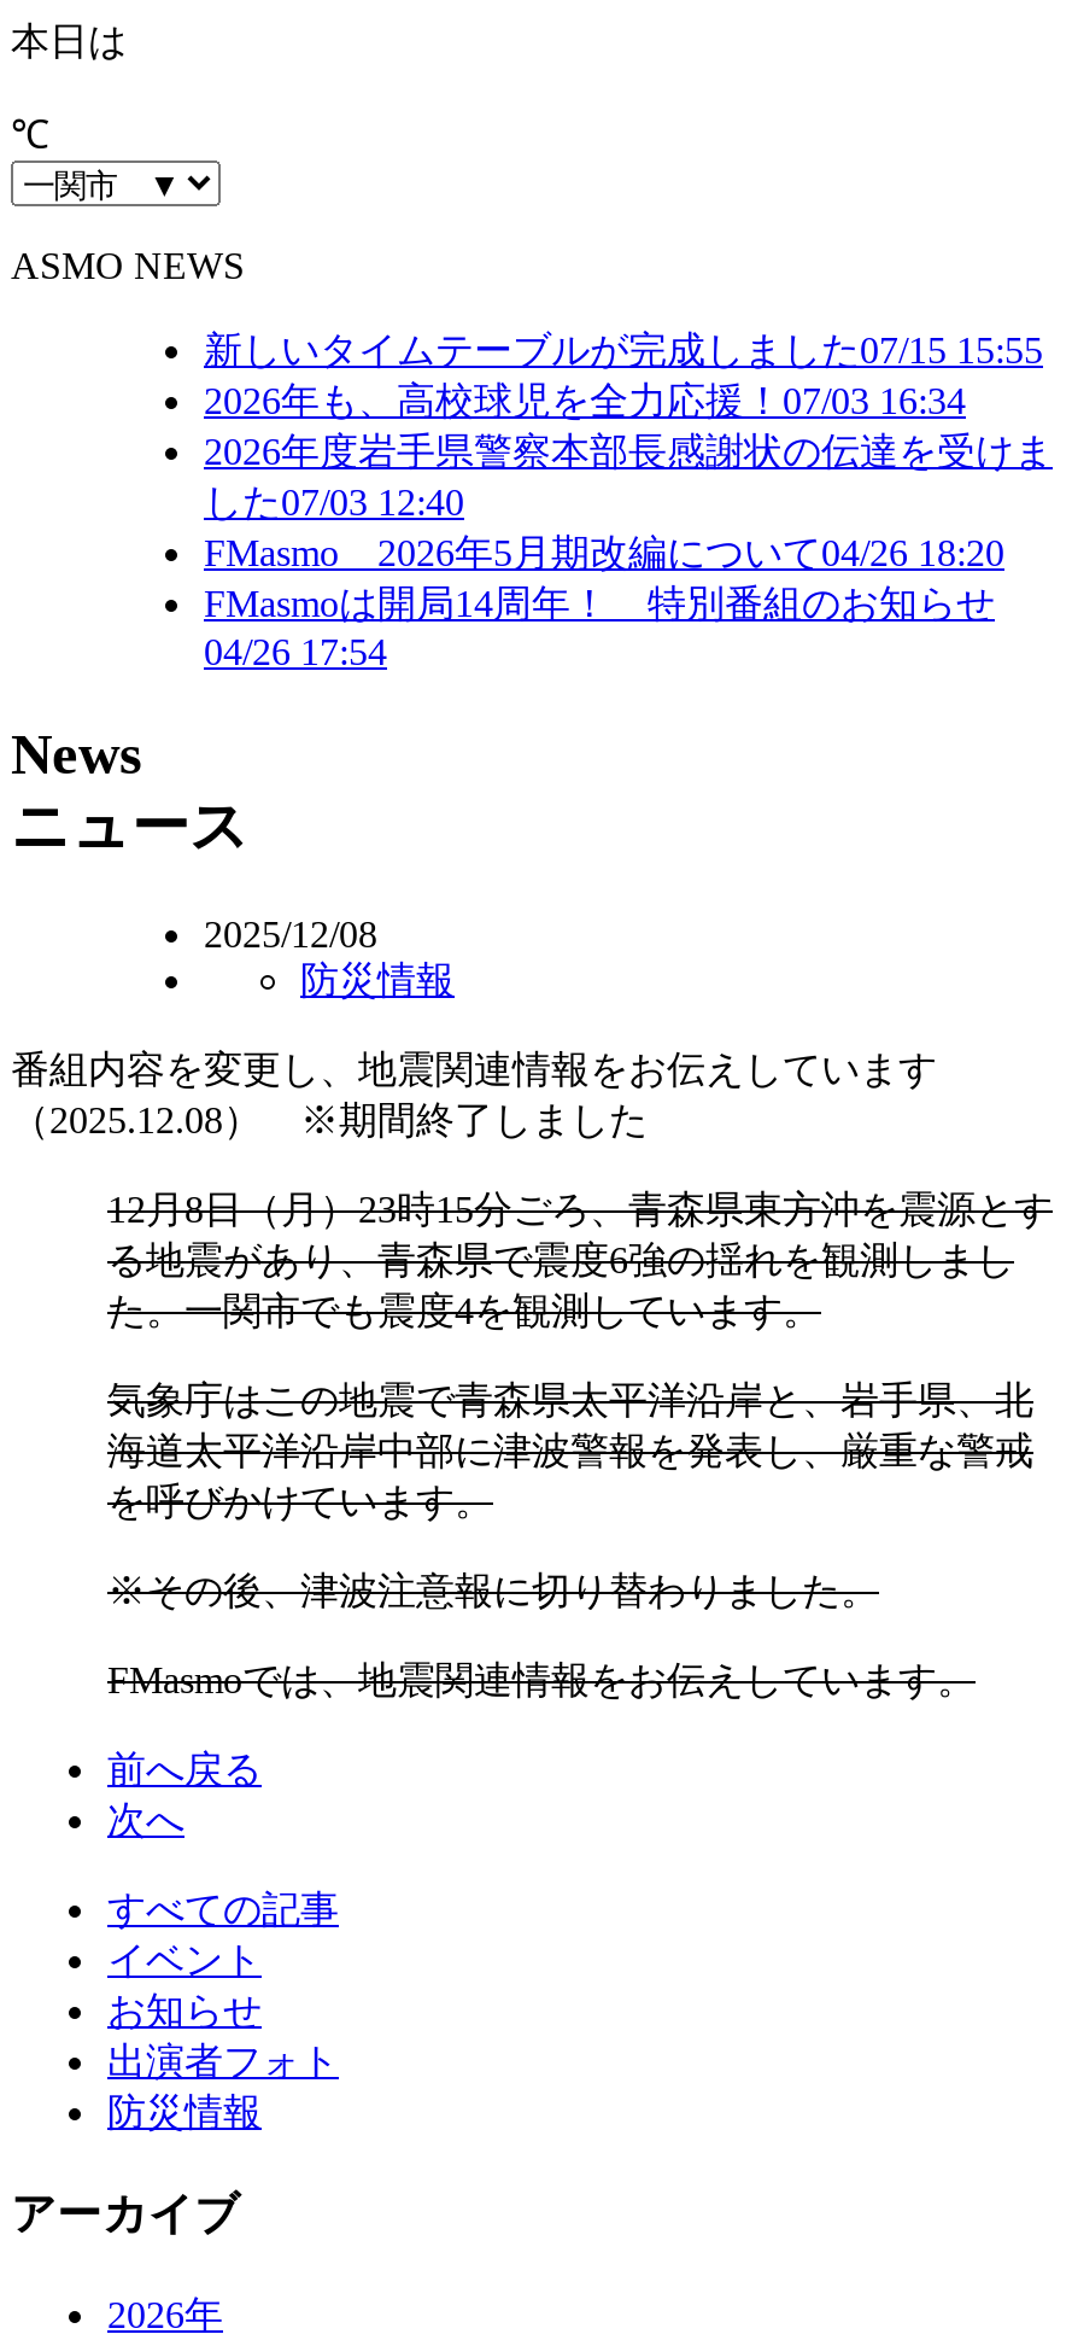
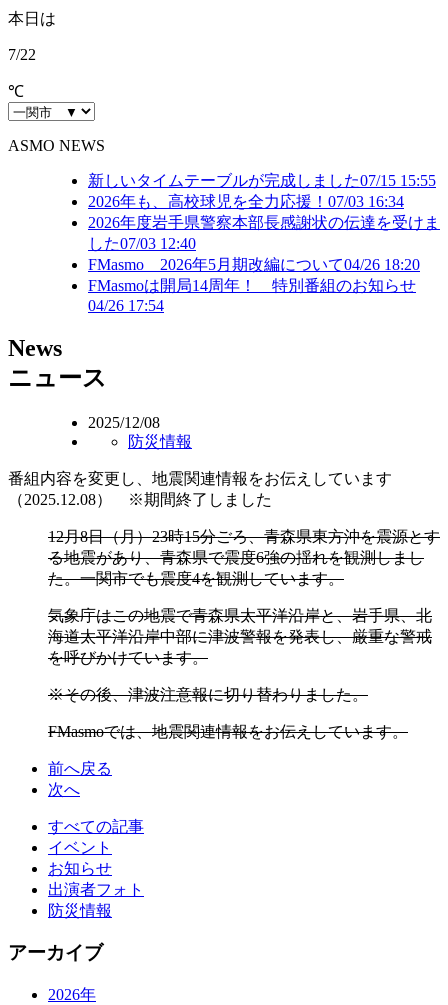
+ 7/22
